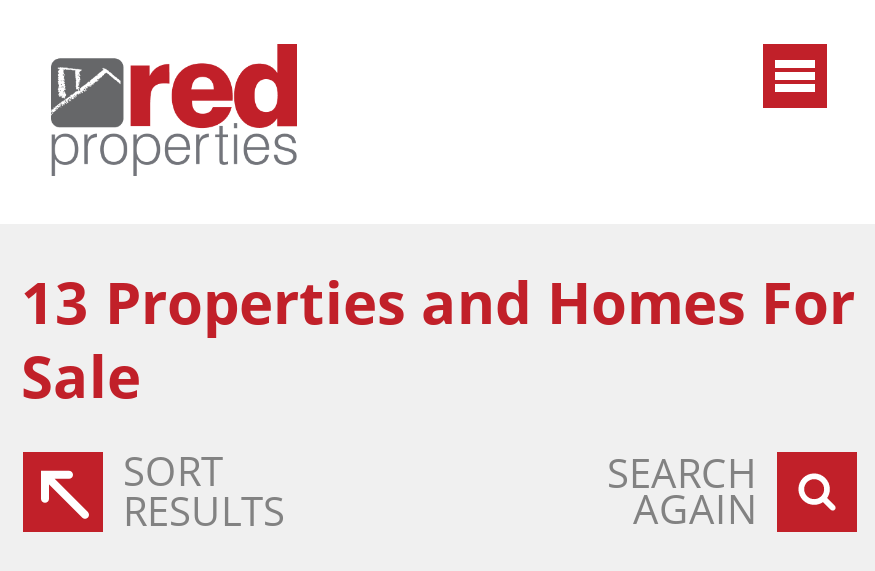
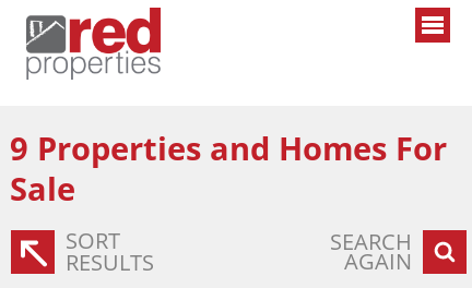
- 13 Properties and Homes For
+ 9 Properties and Homes For
